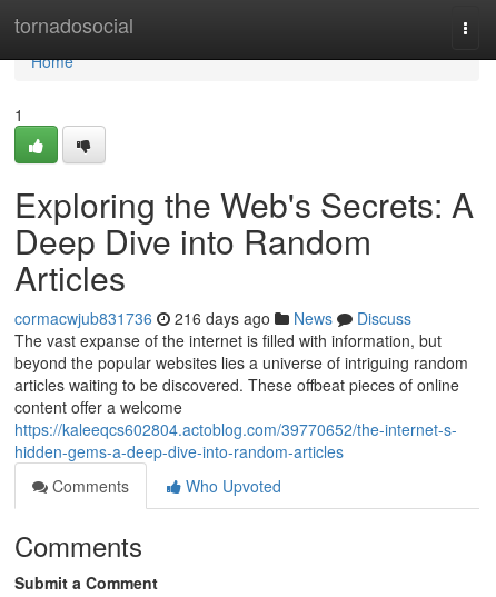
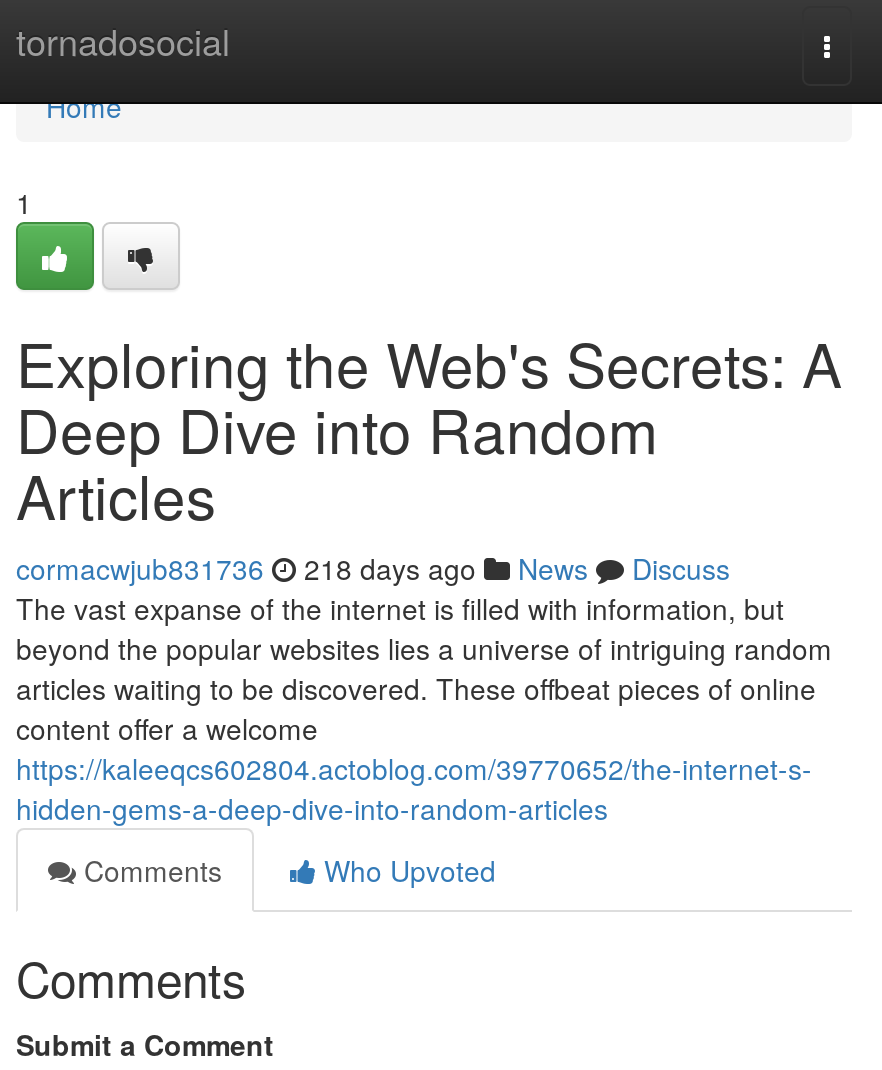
- cormacwjub831736 216 days ago News Discuss
+ cormacwjub831736 218 days ago News Discuss
